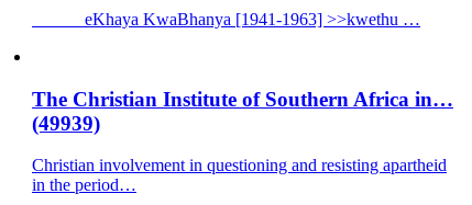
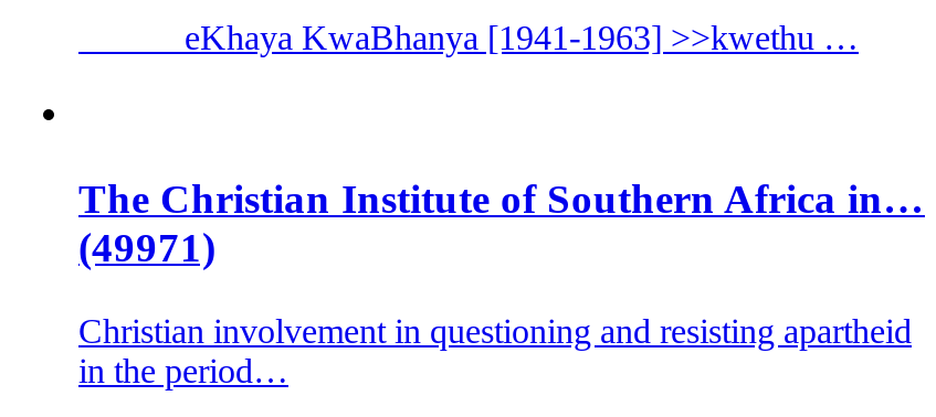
- (49939)
+ (49971)
